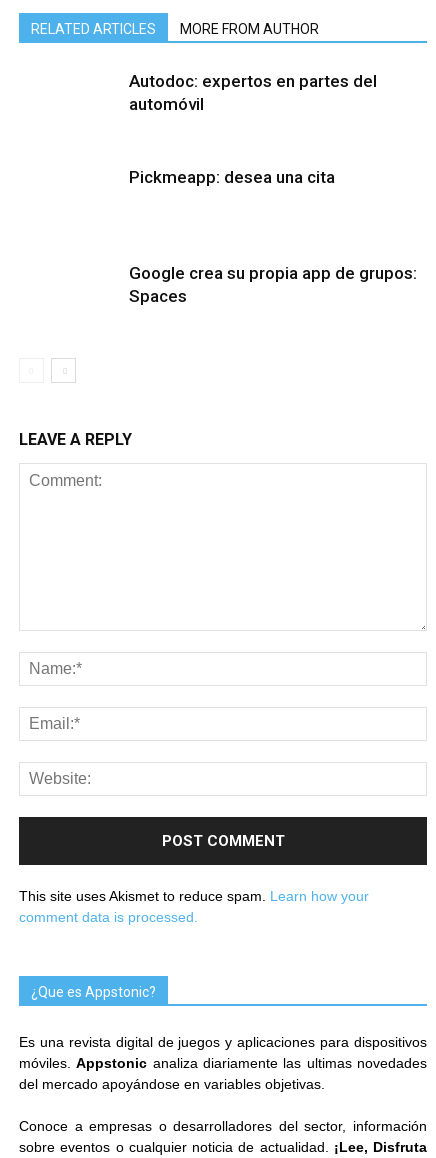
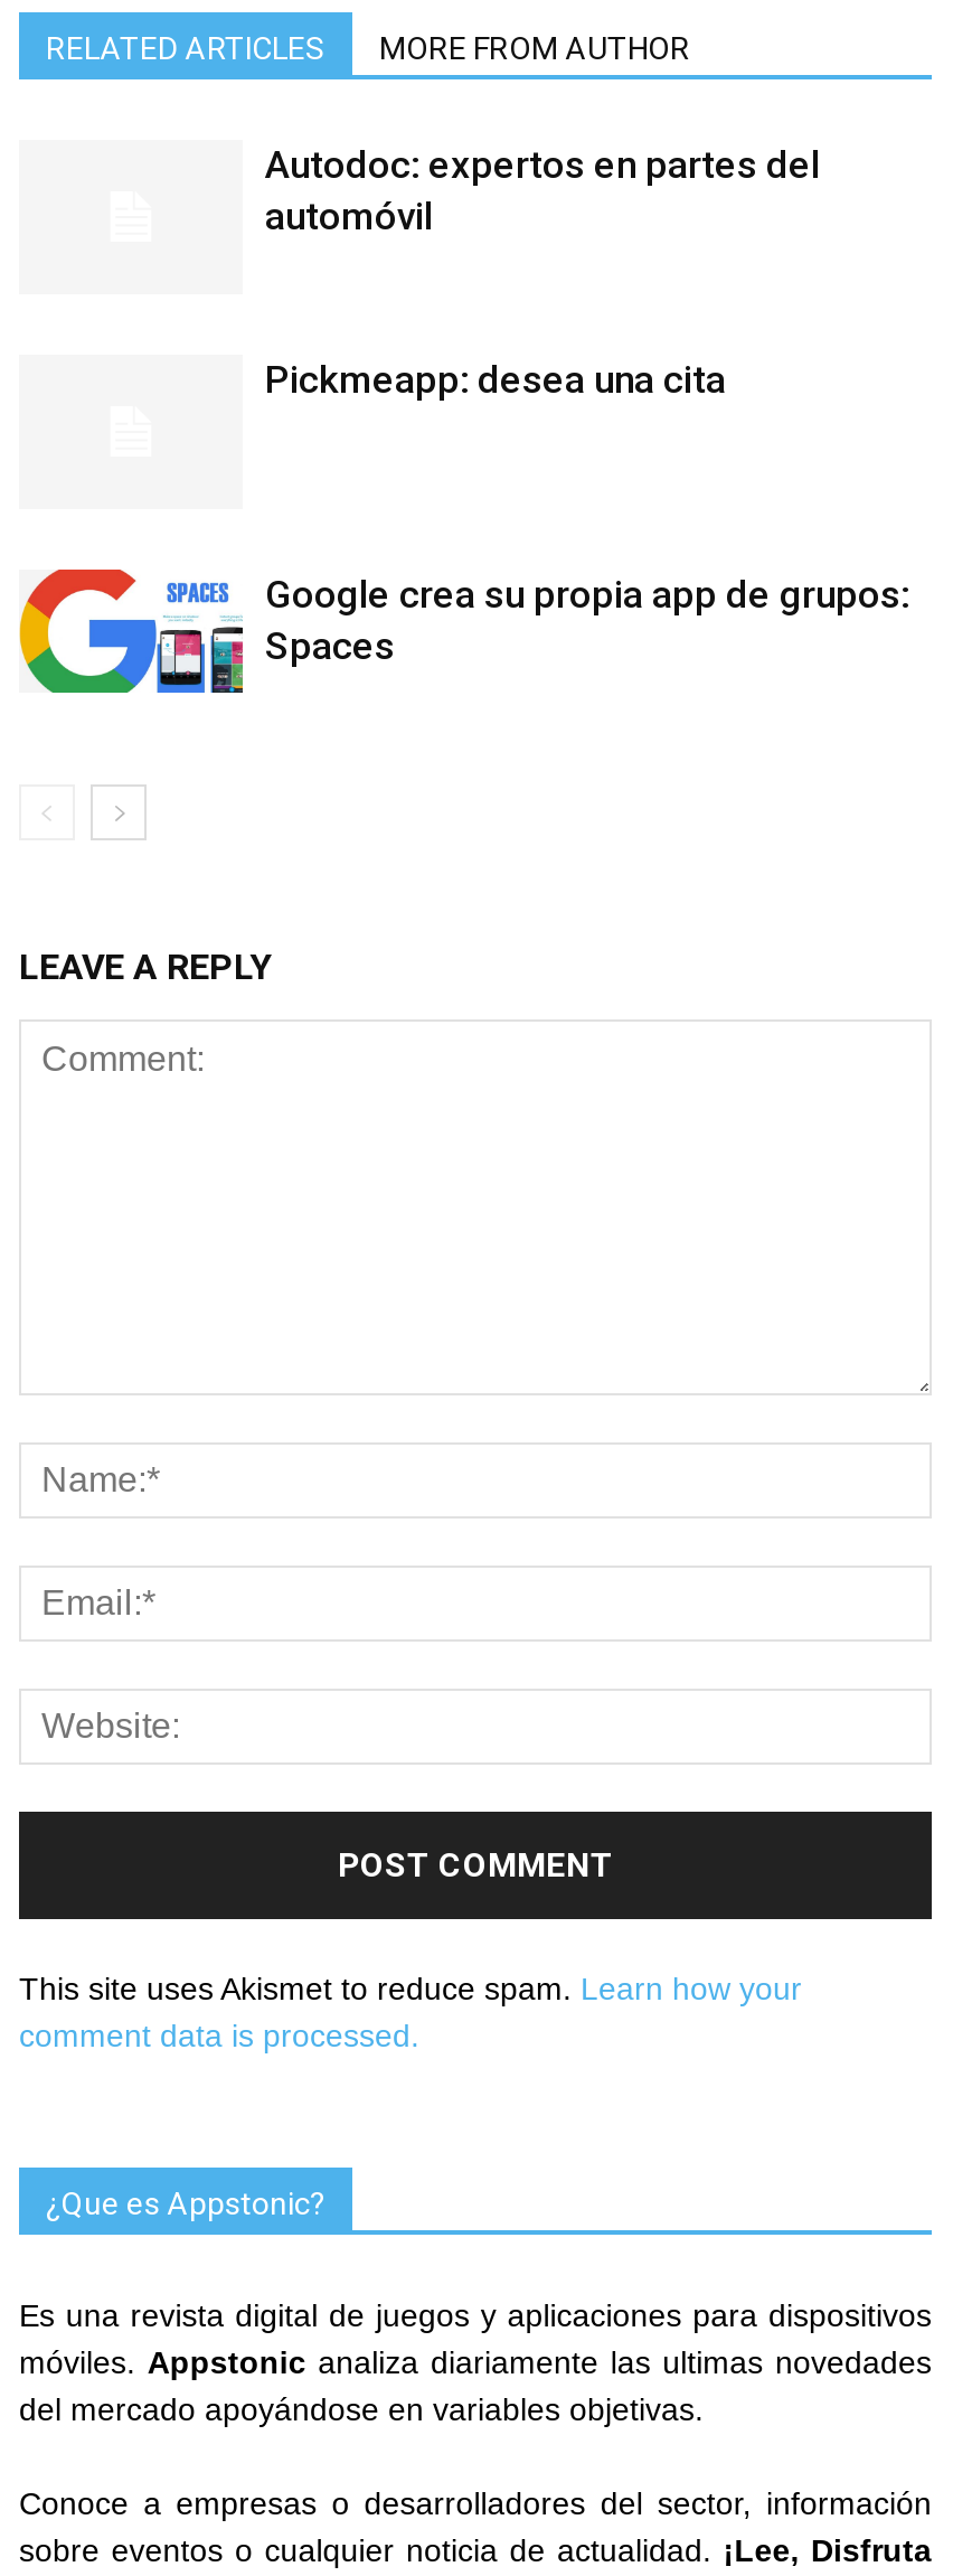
+ [image]
